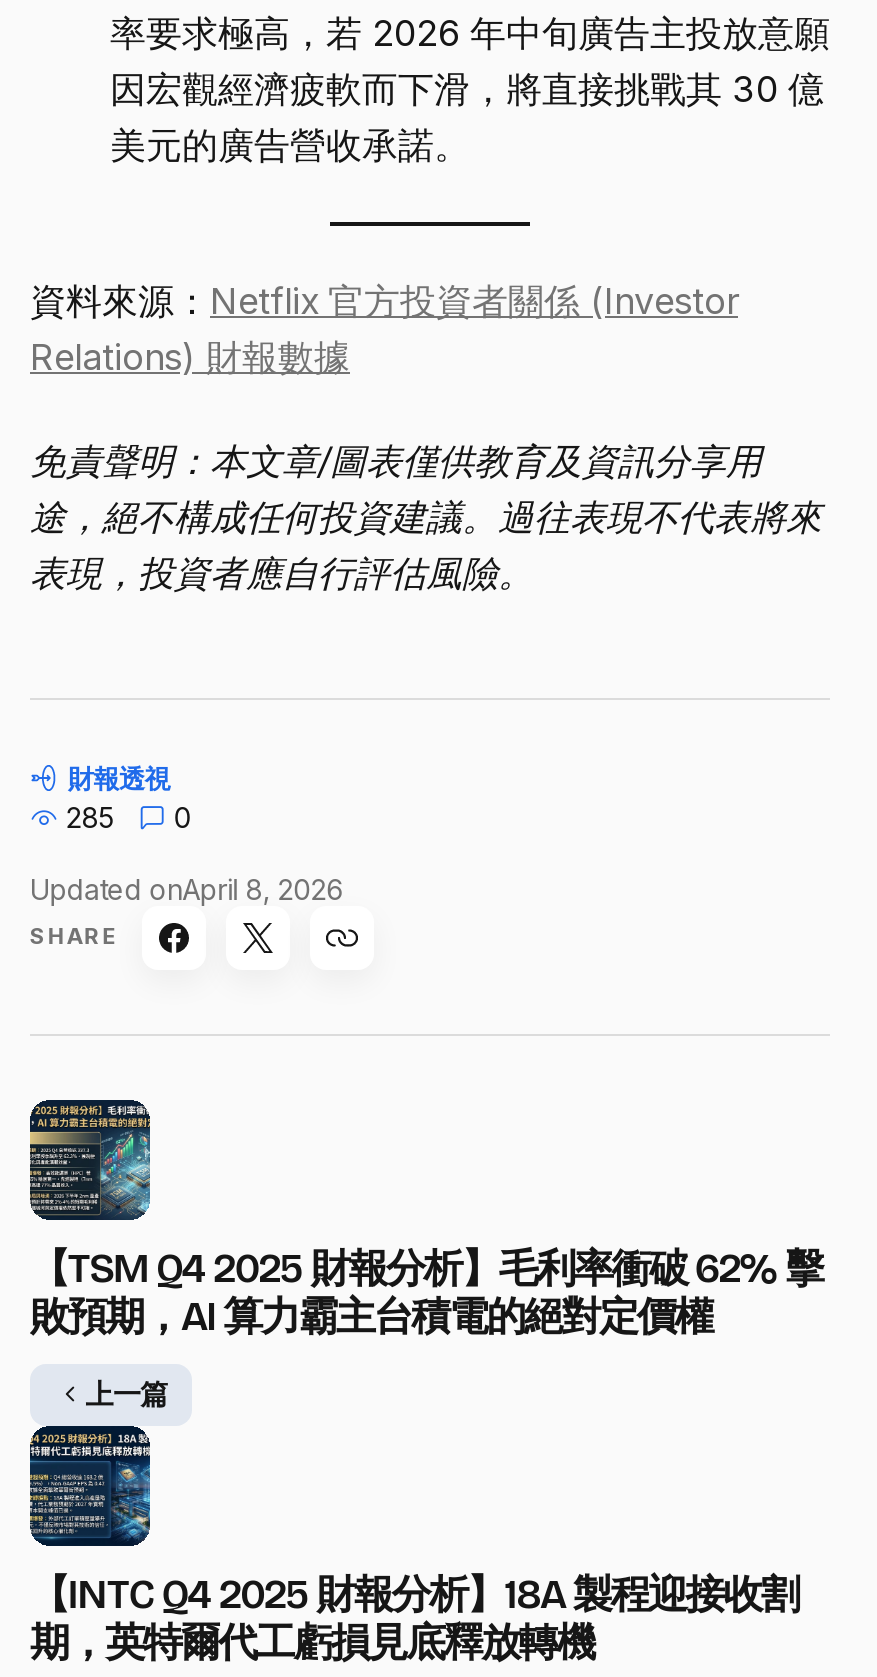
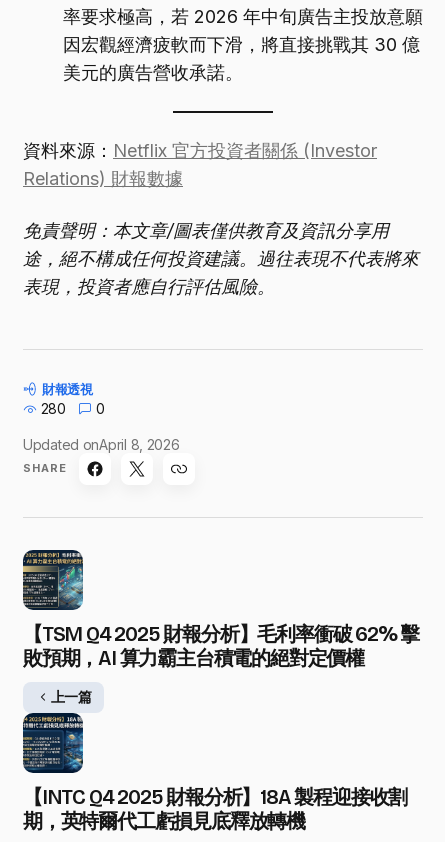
- 285 0
+ 280 0
